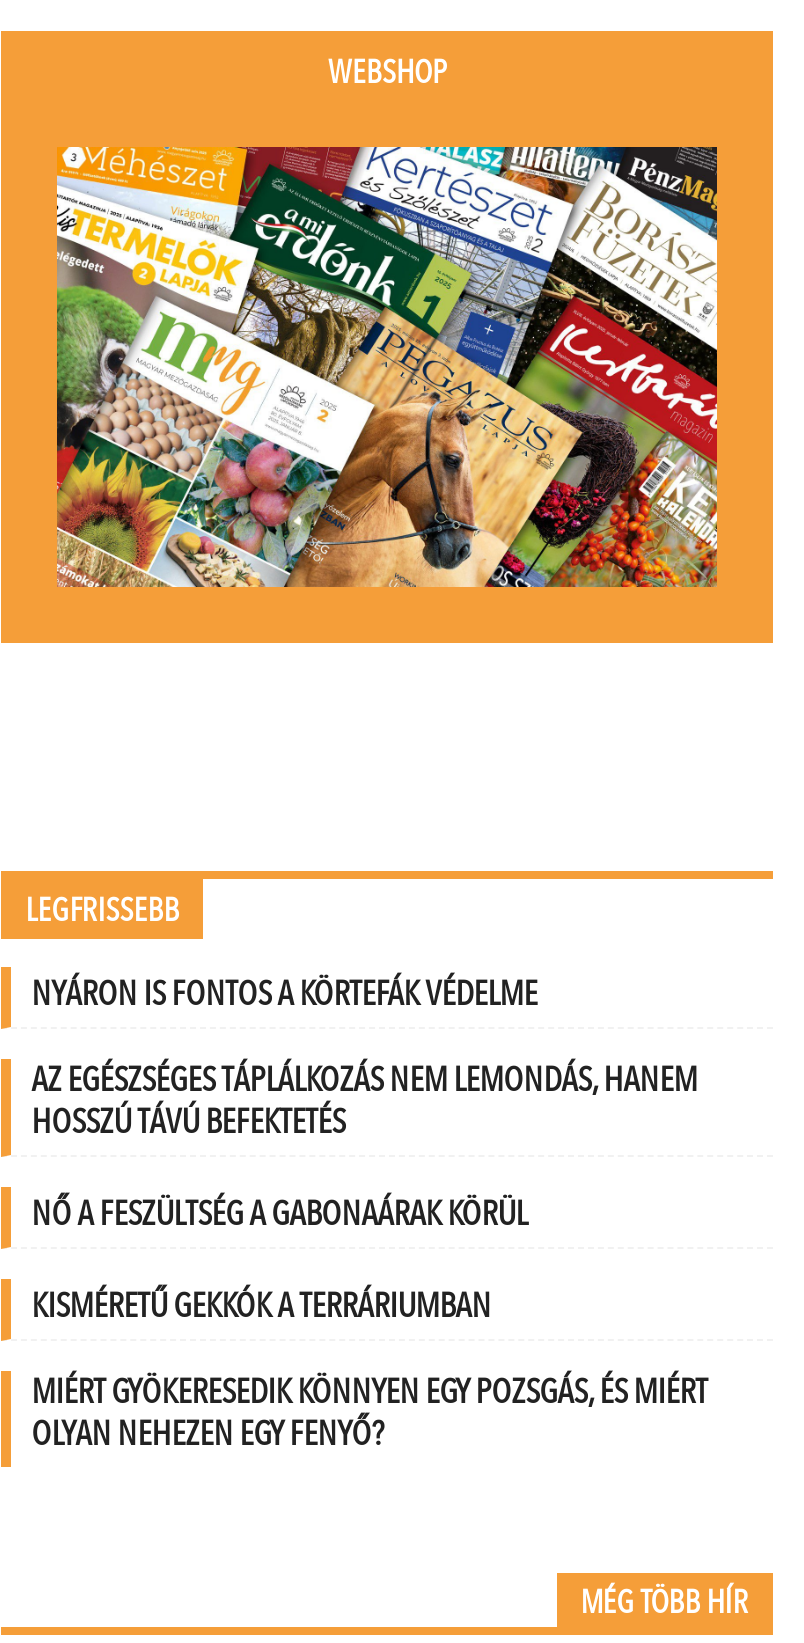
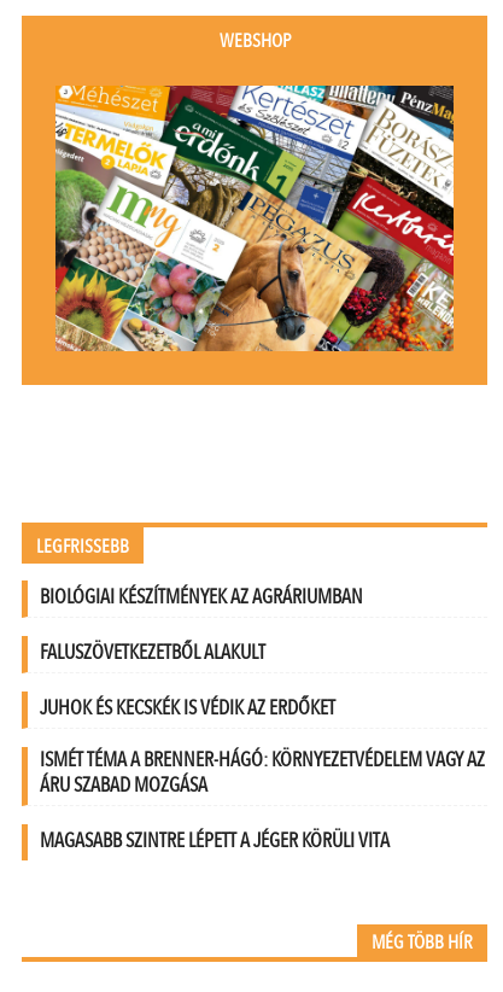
- NYÁRON IS FONTOS A KÖRTEFÁK VÉDELME
+ BIOLÓGIAI KÉSZÍTMÉNYEK AZ AGRÁRIUMBAN

- AZ EGÉSZSÉGES TÁPLÁLKOZÁS NEM LEMONDÁS, HANEM
- HOSSZÚ TÁVÚ BEFEKTETÉS
+ FALUSZÖVETKEZETBŐL ALAKULT

- NŐ A FESZÜLTSÉG A GABONAÁRAK KÖRÜL
+ JUHOK ÉS KECSKÉK IS VÉDIK AZ ERDŐKET

- KISMÉRETŰ GEKKÓK A TERRÁRIUMBAN
+ ISMÉT TÉMA A BRENNER-HÁGÓ: KÖRNYEZETVÉDELEM VAGY AZ
+ ÁRU SZABAD MOZGÁSA

- MIÉRT GYÖKERESEDIK KÖNNYEN EGY POZSGÁS, ÉS MIÉRT
- OLYAN NEHEZEN EGY FENYŐ?
+ MAGASABB SZINTRE LÉPETT A JÉGER KÖRÜLI VITA
